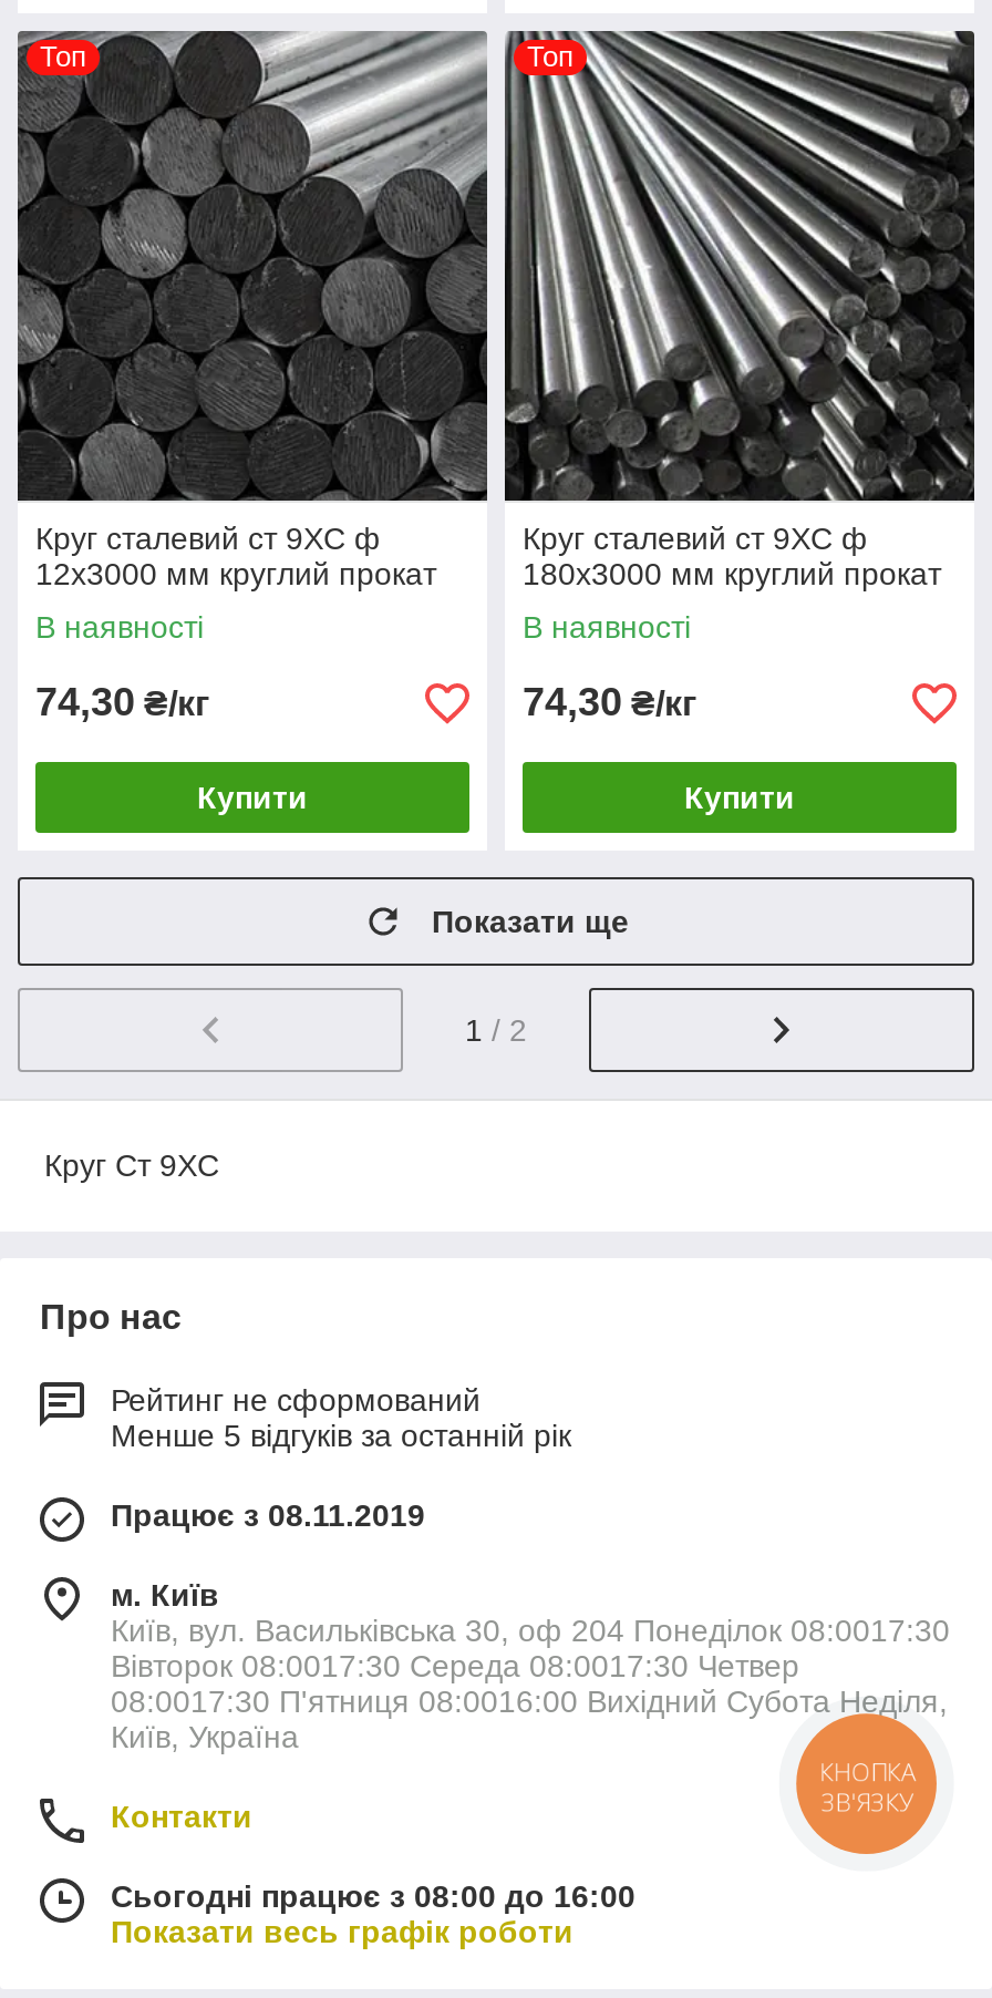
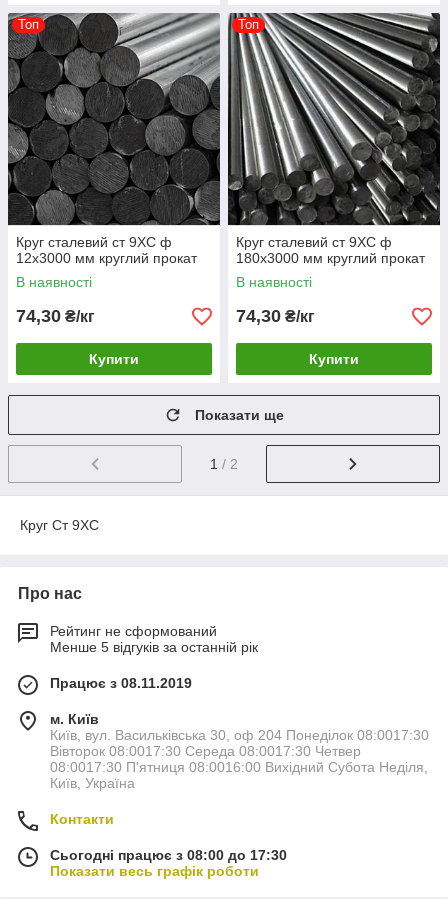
- [image]

- Сьогодні працює з 08:00 до 16:00
+ Сьогодні працює з 08:00 до 17:30
